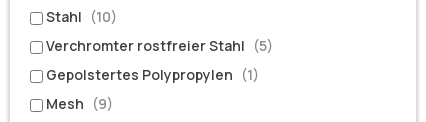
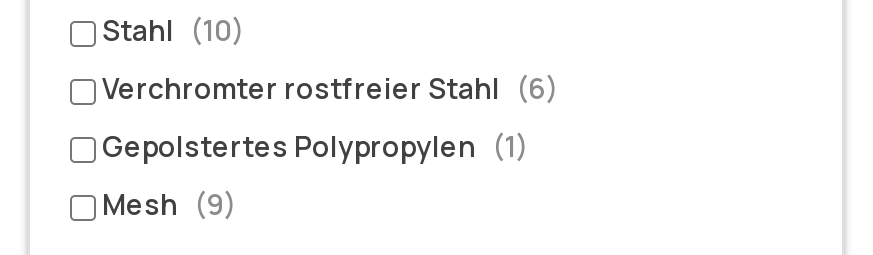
- Verchromter rostfreier Stahl (5)
+ Verchromter rostfreier Stahl (6)
